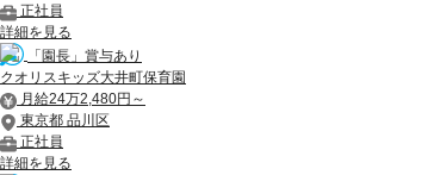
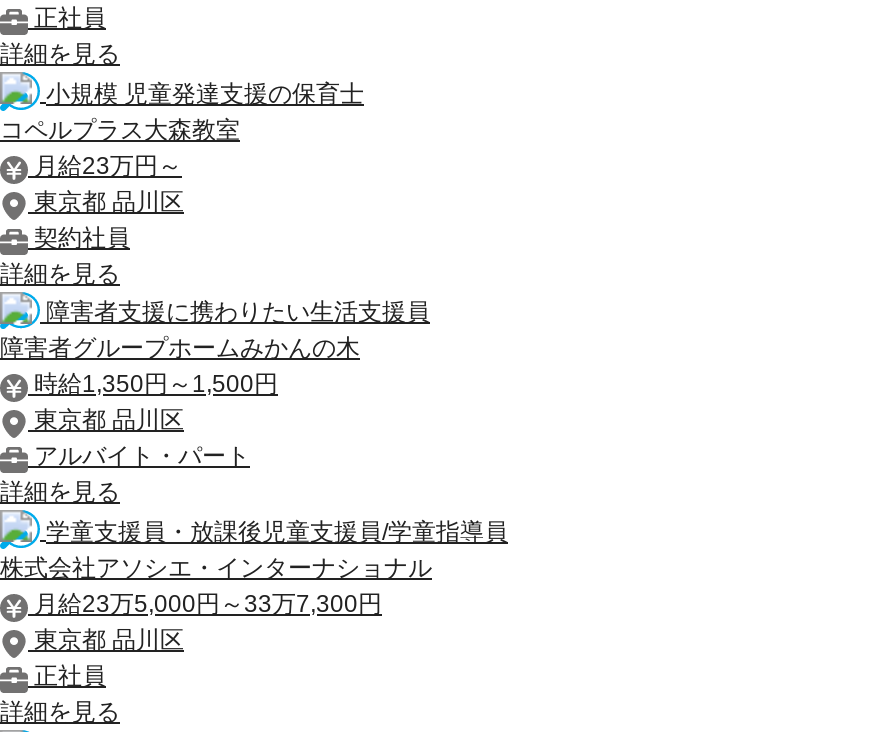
- 「園長」賞与あり
- クオリスキッズ大井町保育園
- 月給24万2,480円～
+ 小規模 児童発達支援の保育士
+ コペルプラス大森教室
+ 月給23万円～
+ 東京都 品川区
+ 契約社員
+ 詳細を見る
+ 障害者支援に携わりたい生活支援員
+ 障害者グループホームみかんの木
+ 時給1,350円～1,500円
+ 東京都 品川区
+ アルバイト・パート
+ 詳細を見る
+ 学童支援員・放課後児童支援員/学童指導員
+ 株式会社アソシエ・インターナショナル
+ 月給23万5,000円～33万7,300円
